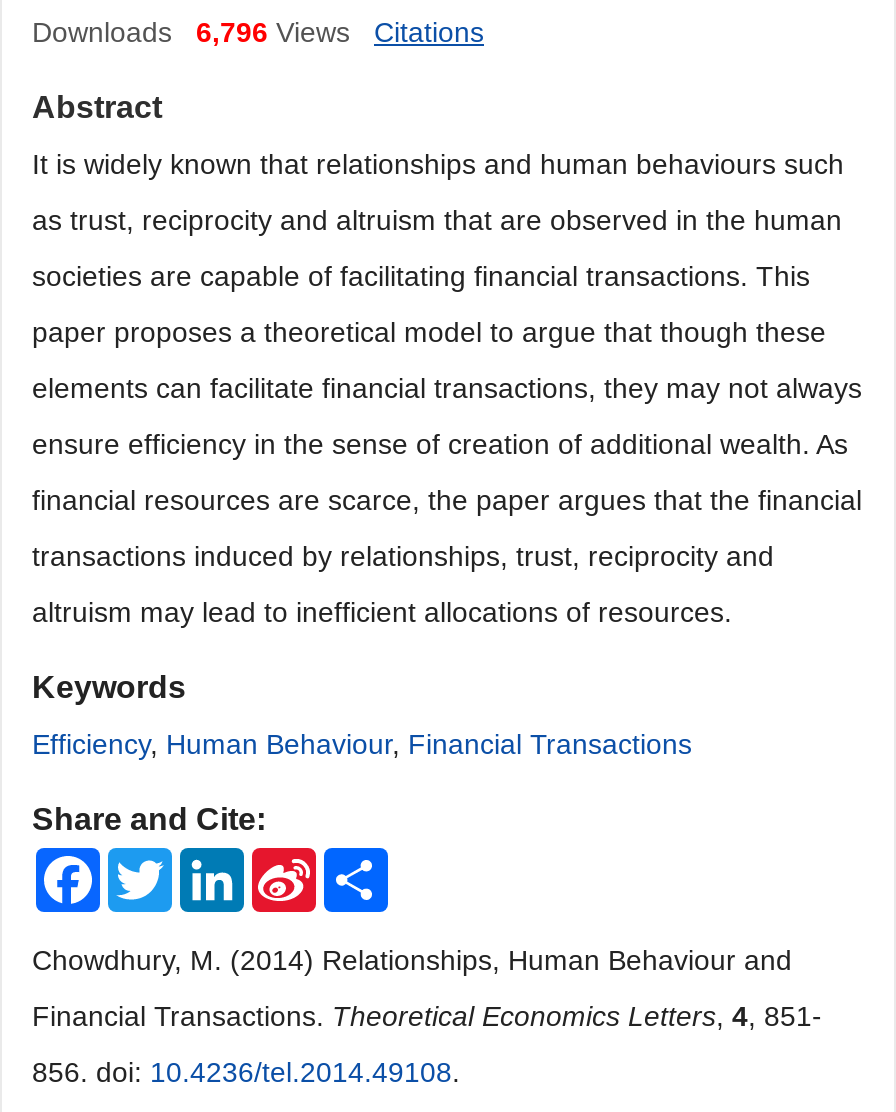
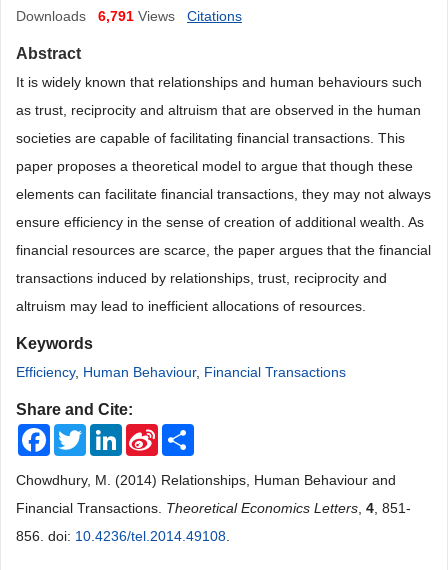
- Downloads 6,796 Views
+ Downloads 6,791 Views
